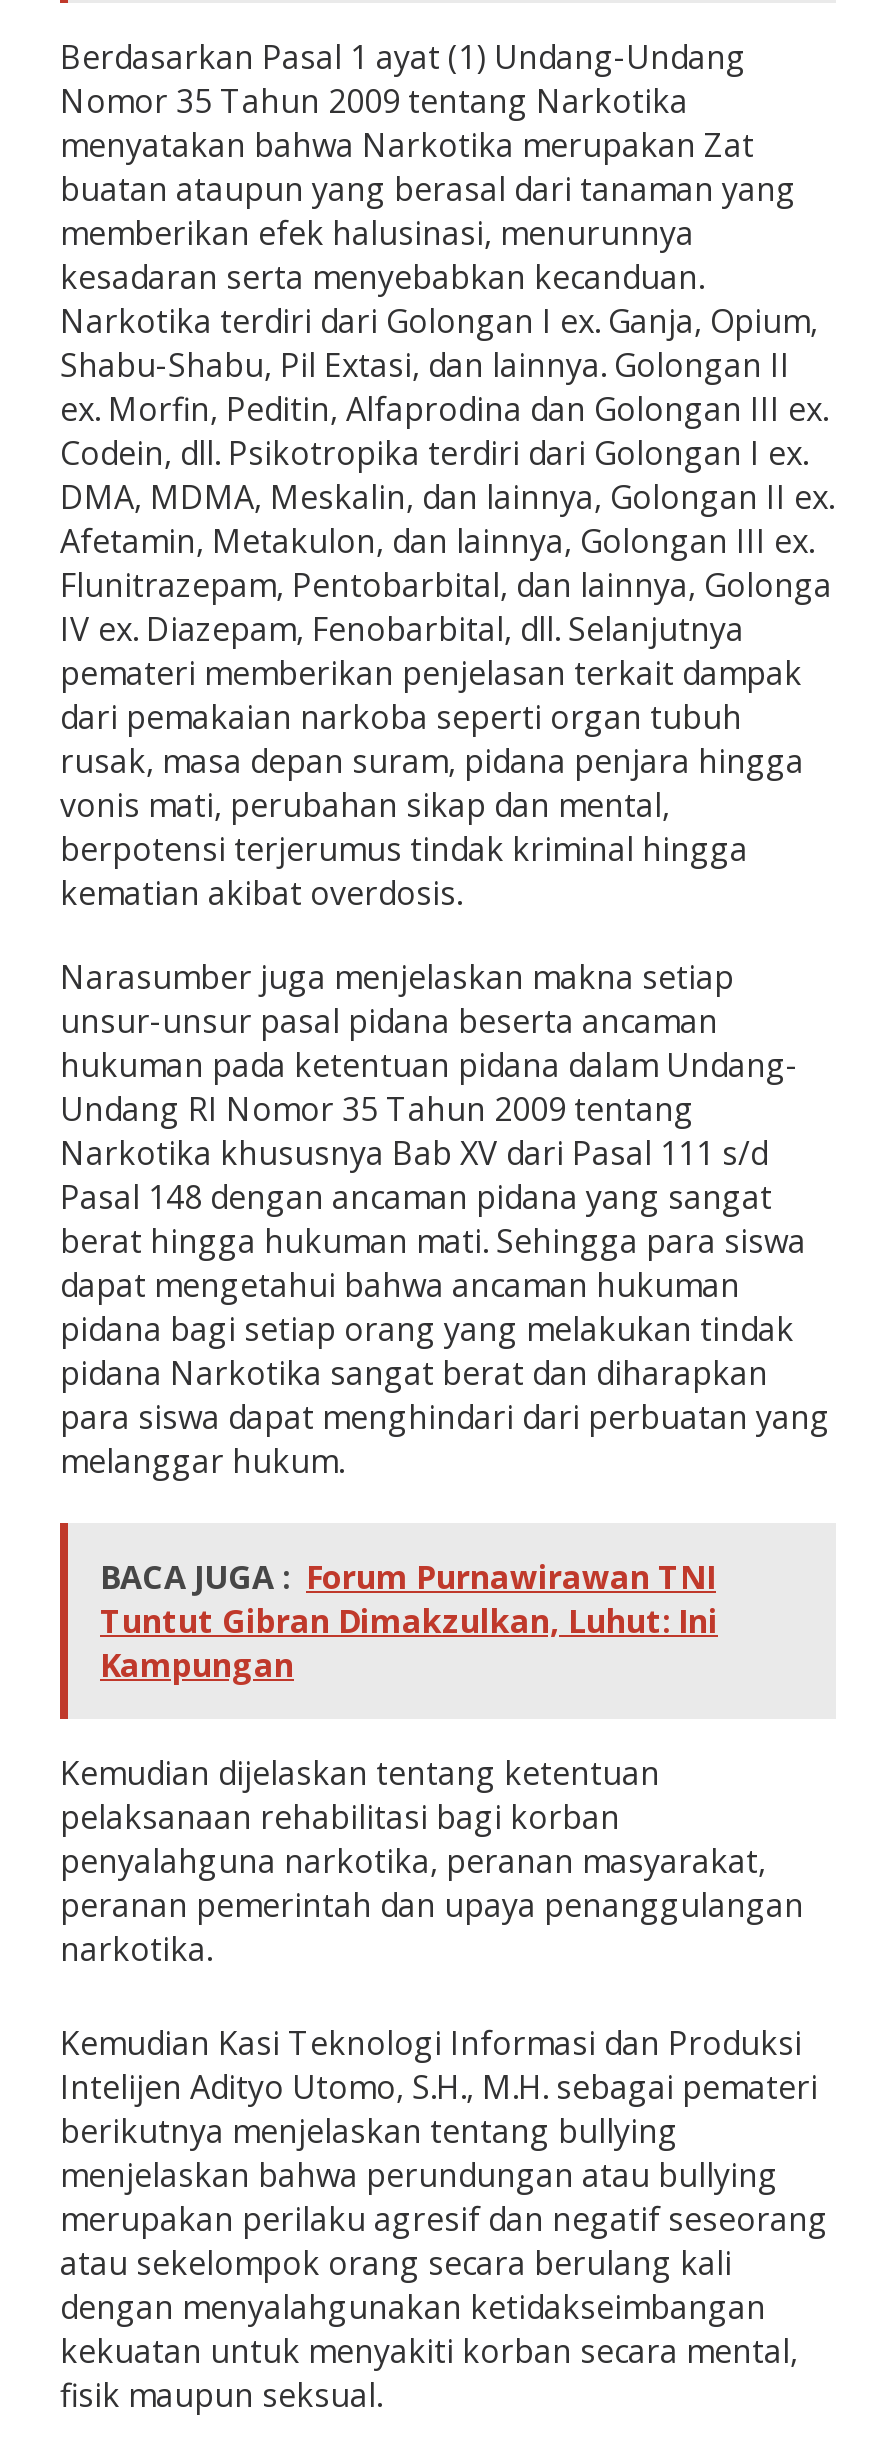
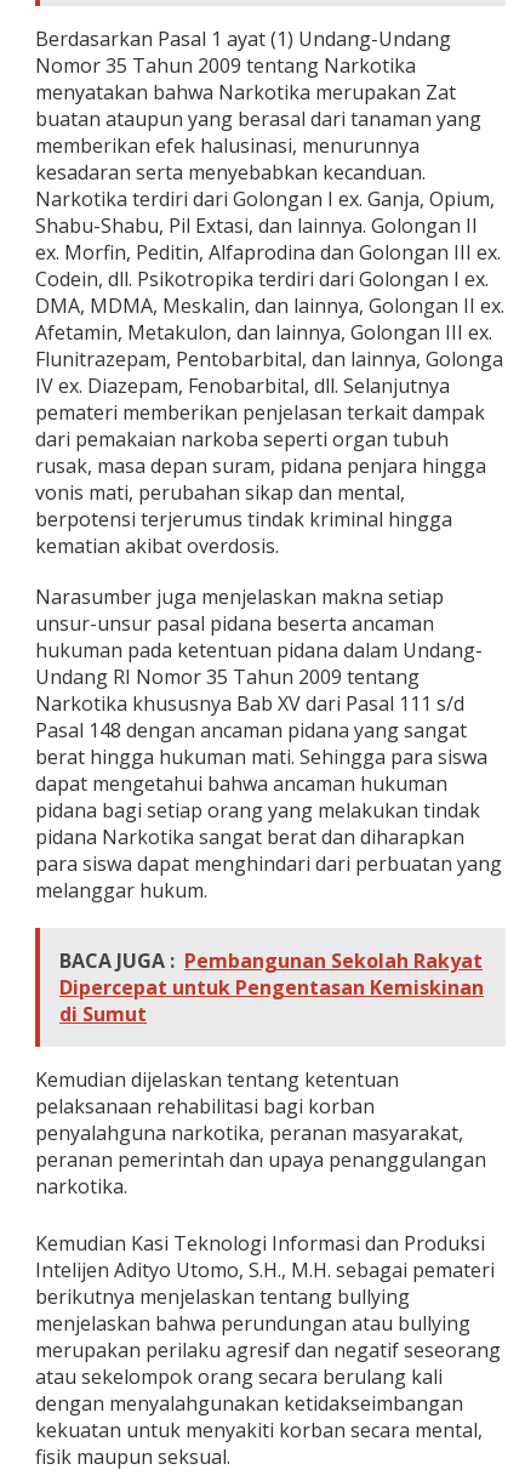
- BACA JUGA : Forum Purnawirawan TNI
- Tuntut Gibran Dimakzulkan, Luhut: Ini
- Kampungan
+ BACA JUGA : Pembangunan Sekolah Rakyat
+ Dipercepat untuk Pengentasan Kemiskinan
+ di Sumut
